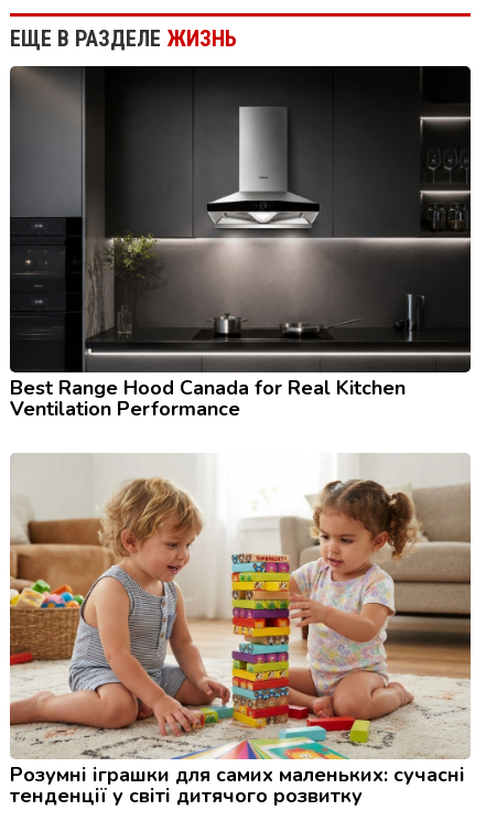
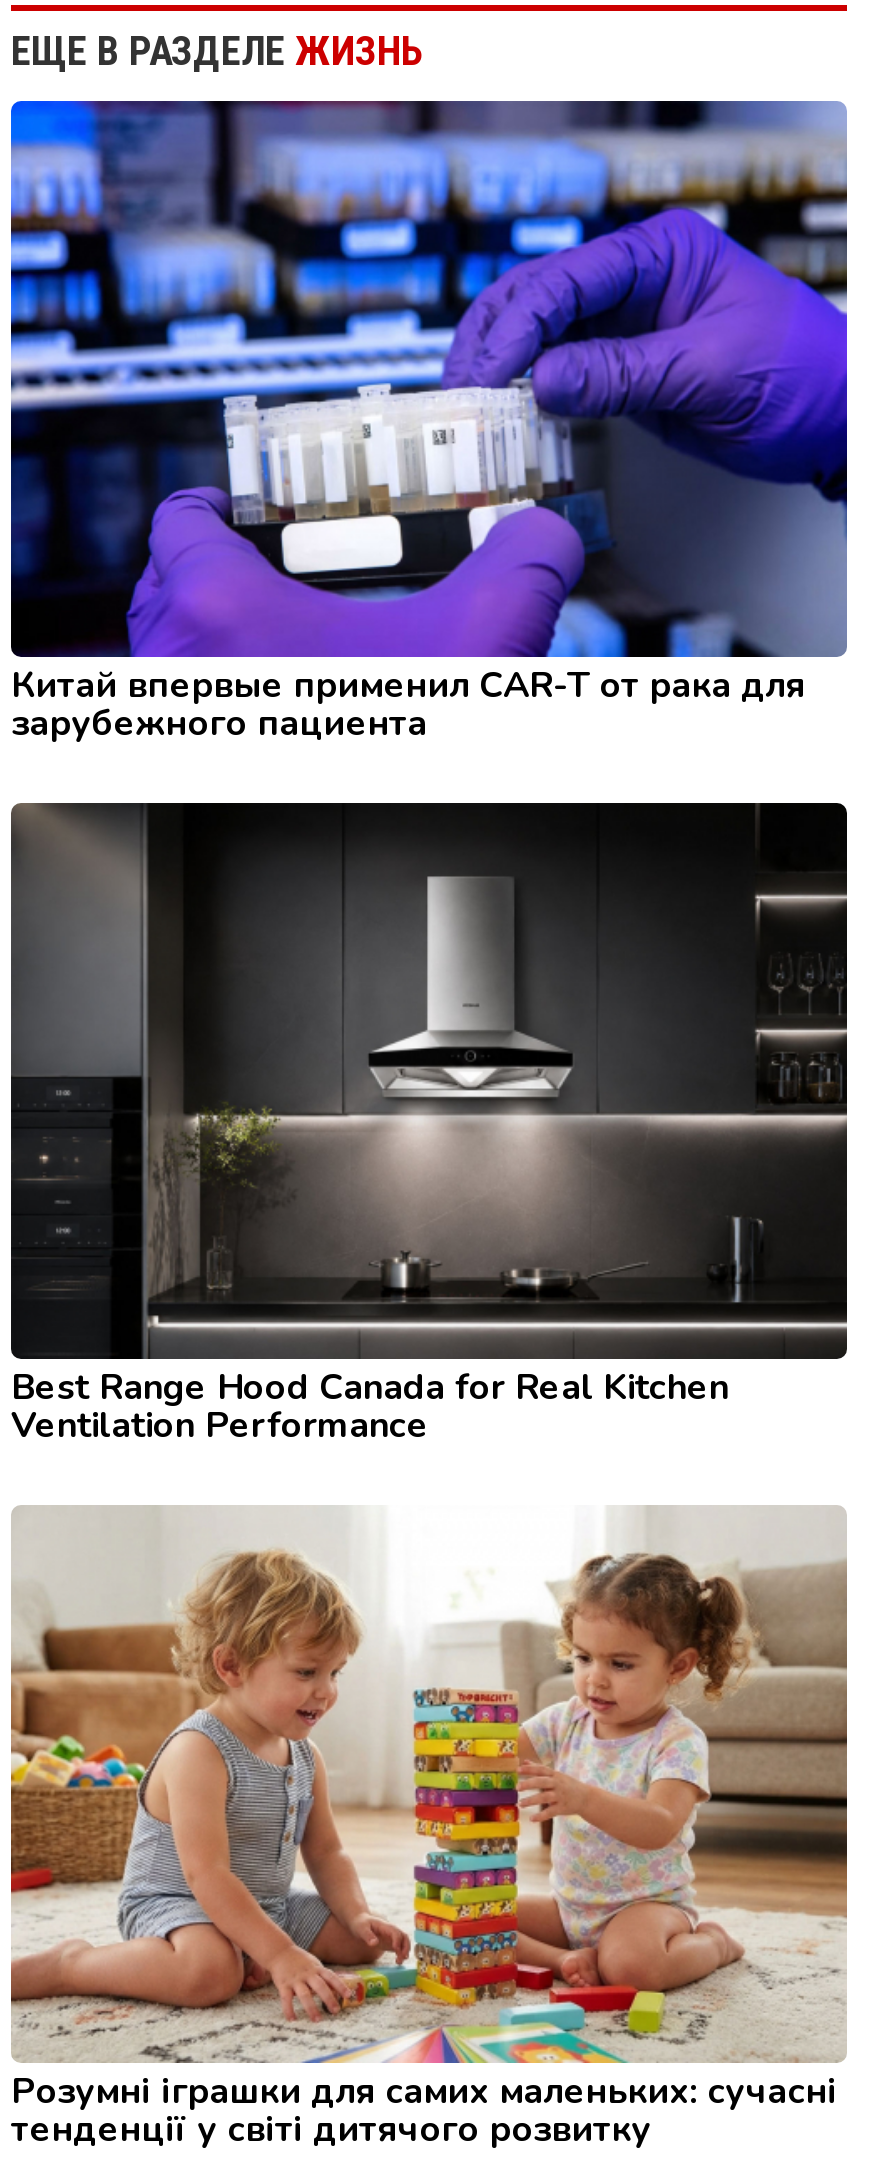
+ [image]
+ Китай впервые применил CAR-T от рака для
+ зарубежного пациента
